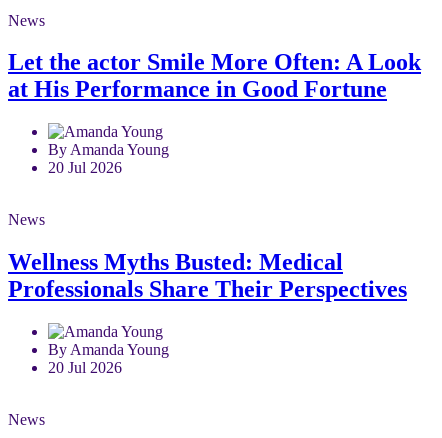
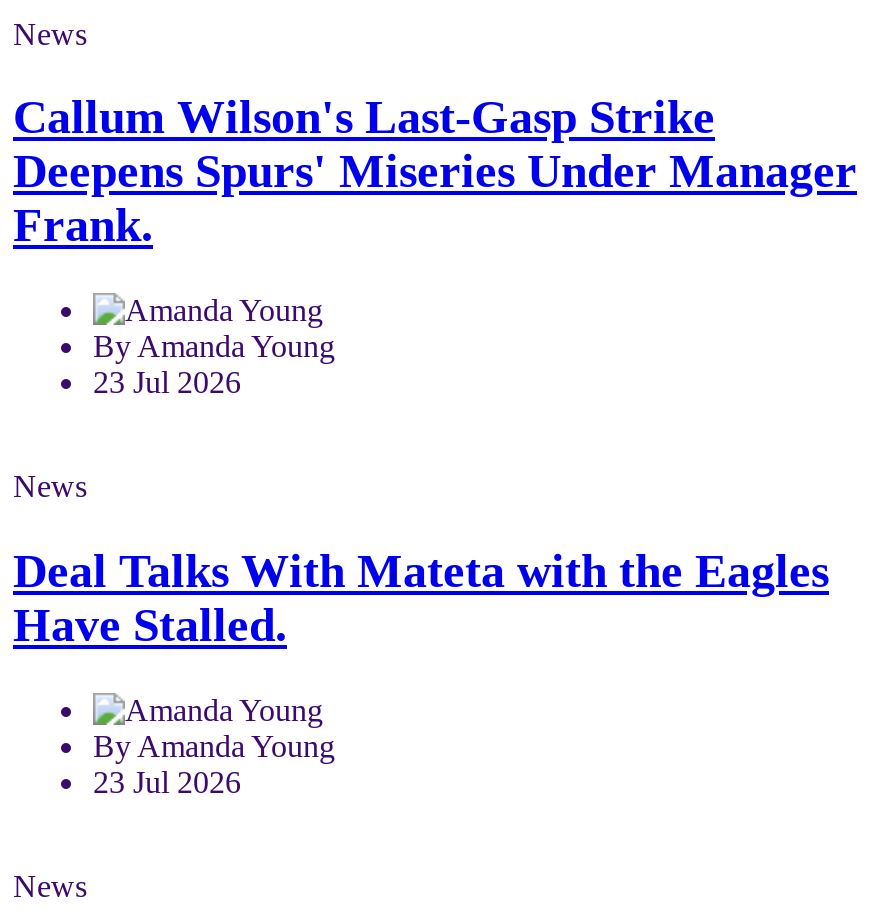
- Let the actor Smile More Often: A Look
- at His Performance in Good Fortune
+ Callum Wilson's Last-Gasp Strike
+ Deepens Spurs' Miseries Under Manager
+ Frank.

- 20 Jul 2026
+ 23 Jul 2026

- Wellness Myths Busted: Medical
- Professionals Share Their Perspectives
+ Deal Talks With Mateta with the Eagles
+ Have Stalled.

- 20 Jul 2026
+ 23 Jul 2026
